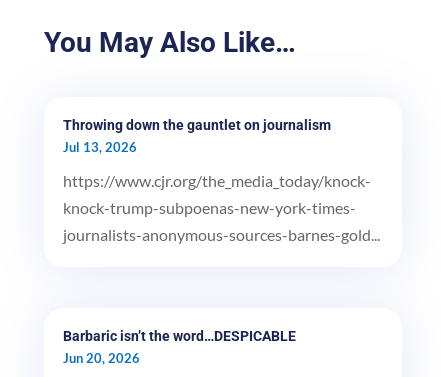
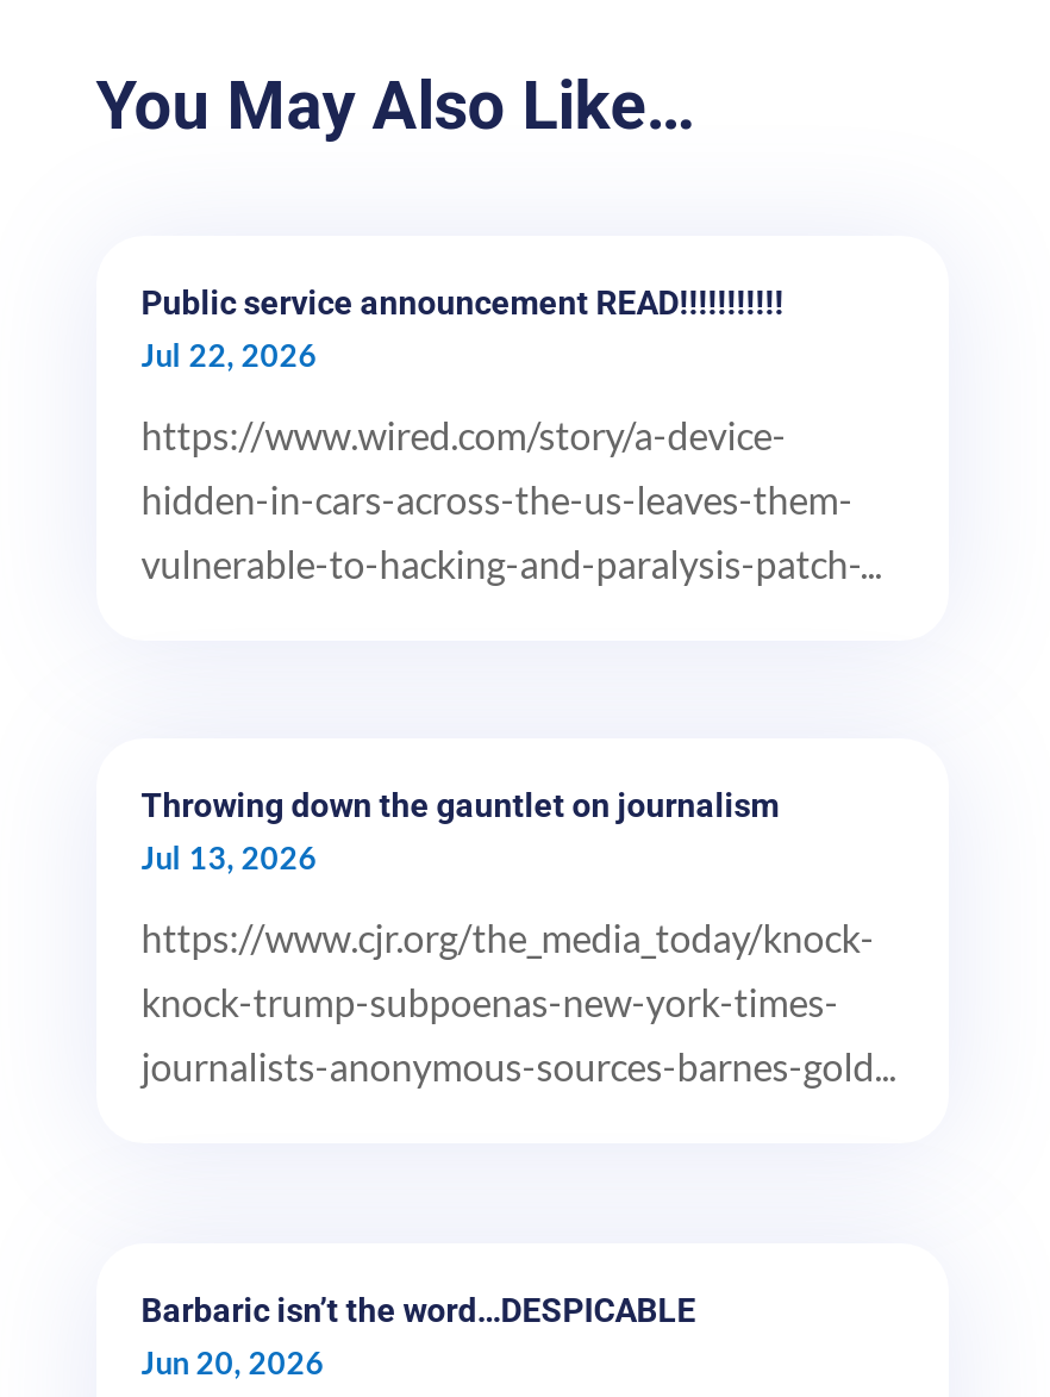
+ Public service announcement READ!!!!!!!!!!!
+ Jul 22, 2026
+ https://www.wired.com/story/a-device-
+ hidden-in-cars-across-the-us-leaves-them-
+ vulnerable-to-hacking-and-paralysis-patch-...
